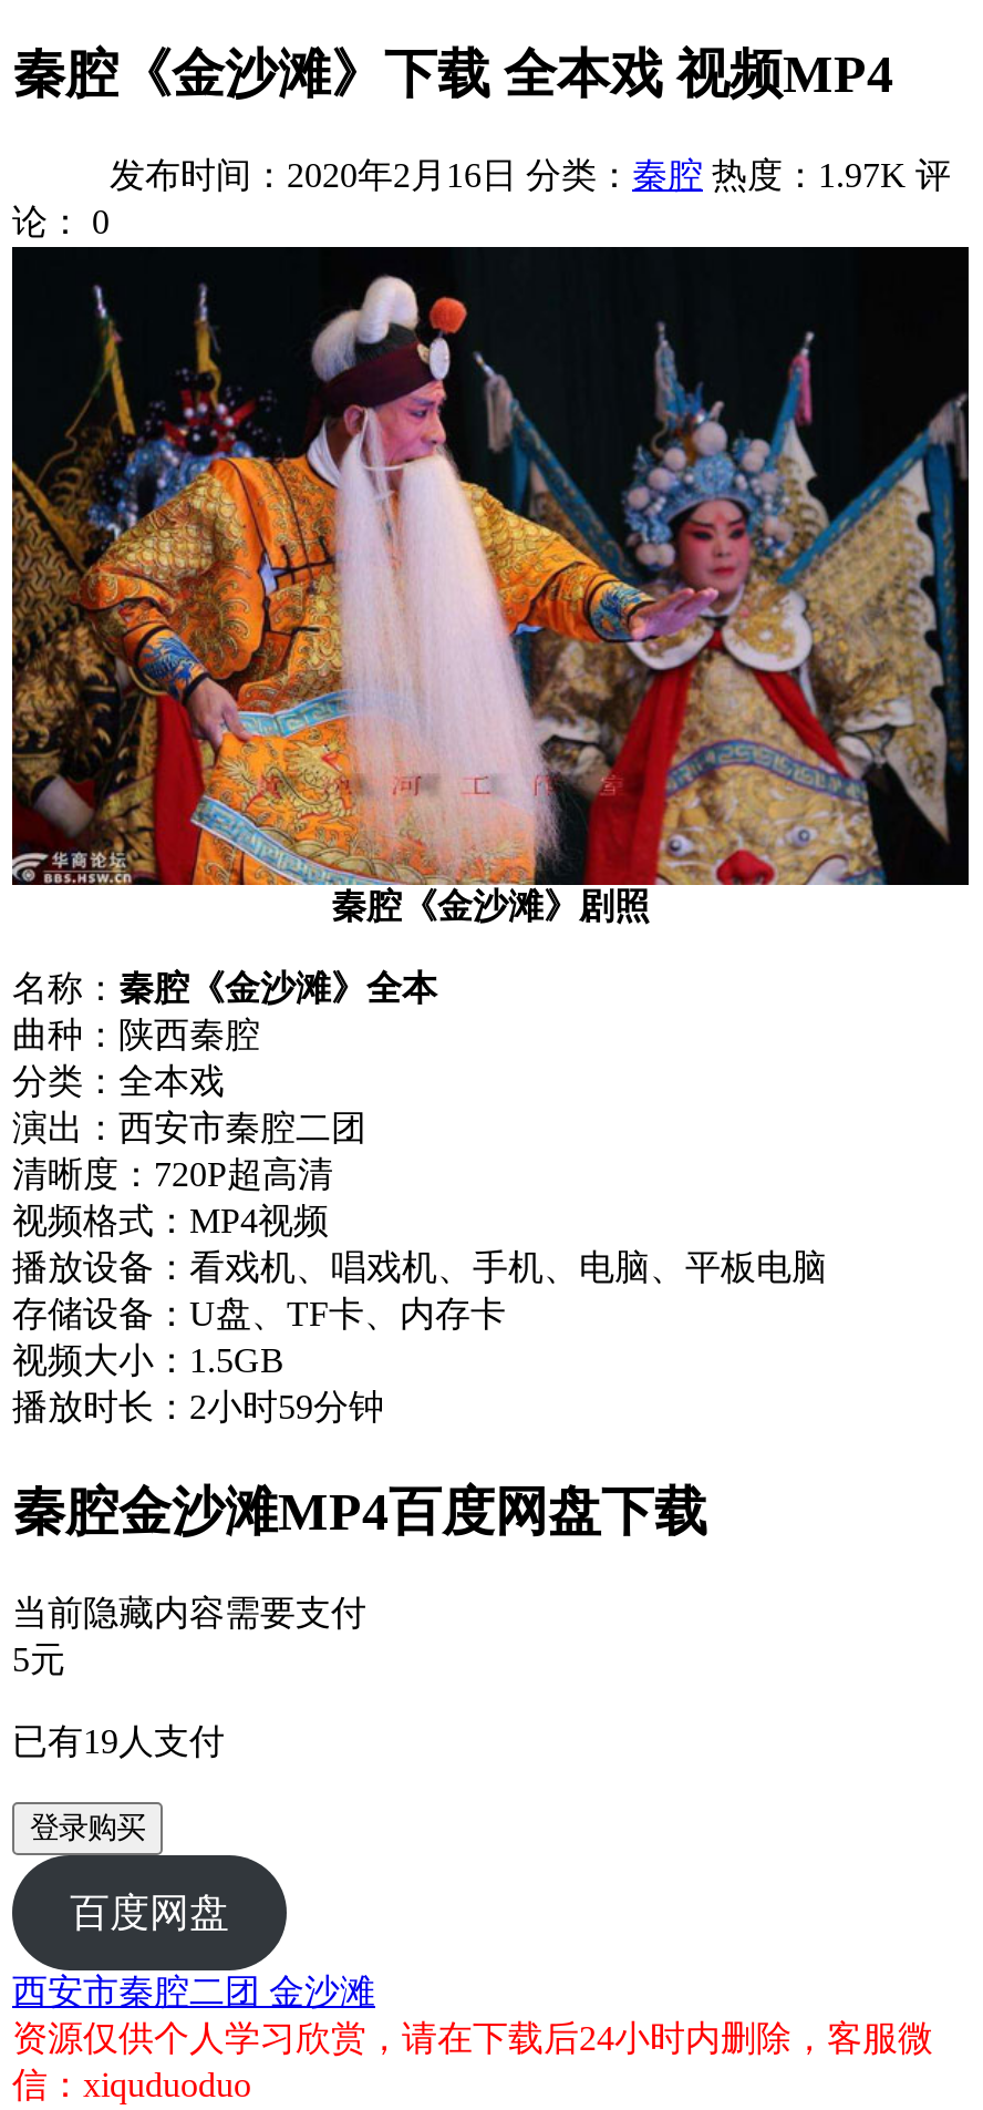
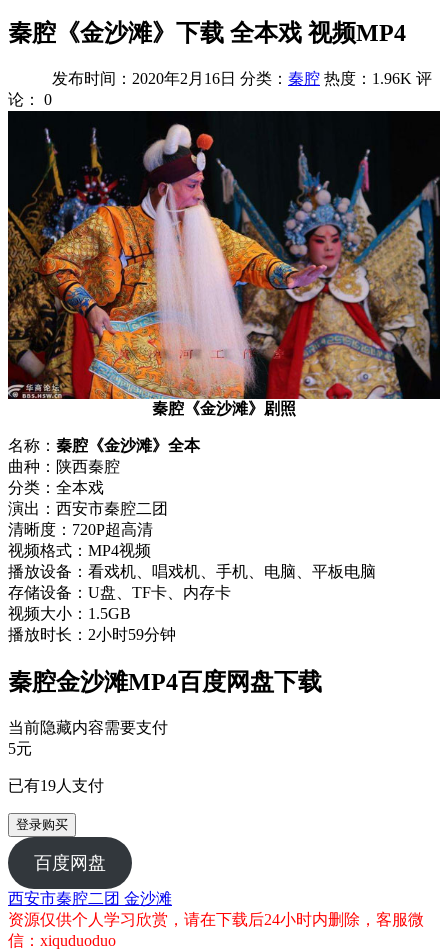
- 发布时间：2020年2月16日 分类：秦腔 热度：1.97K 评
+ 发布时间：2020年2月16日 分类：秦腔 热度：1.96K 评
